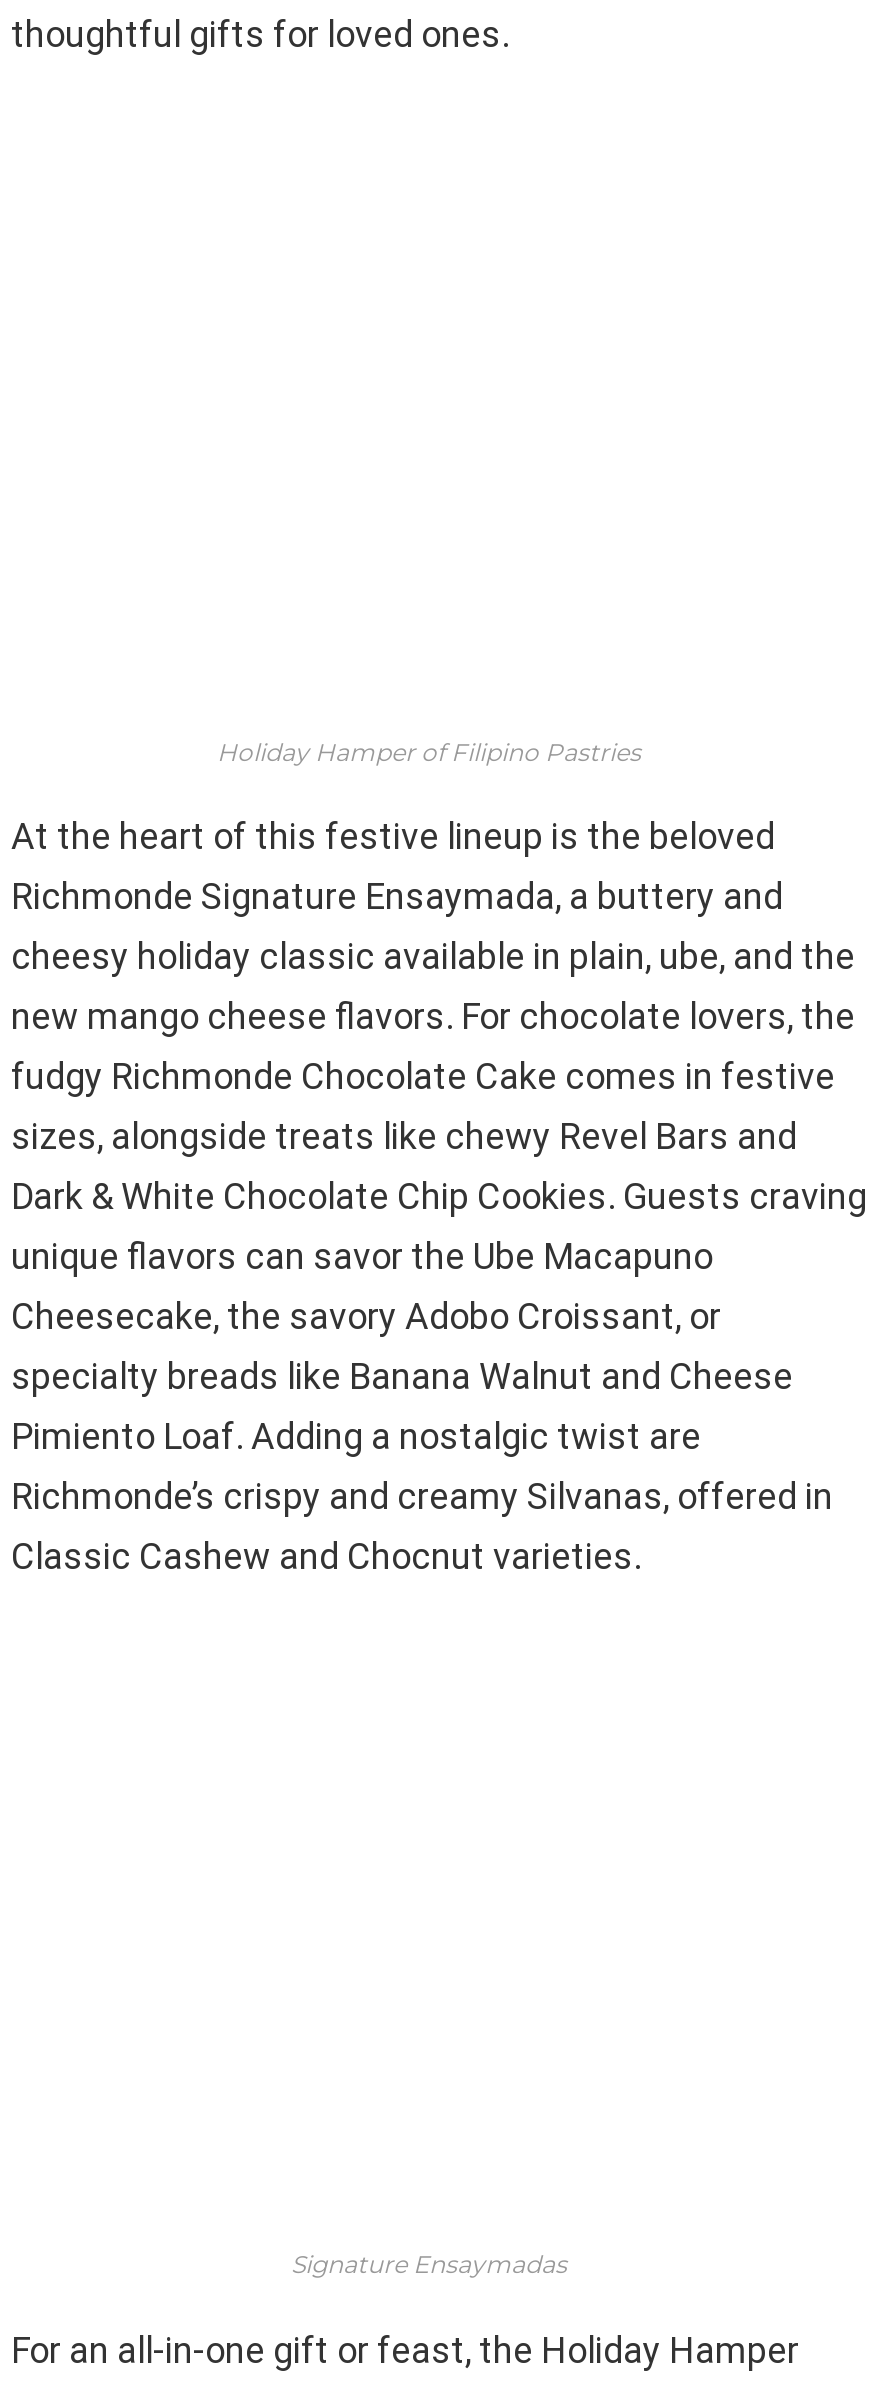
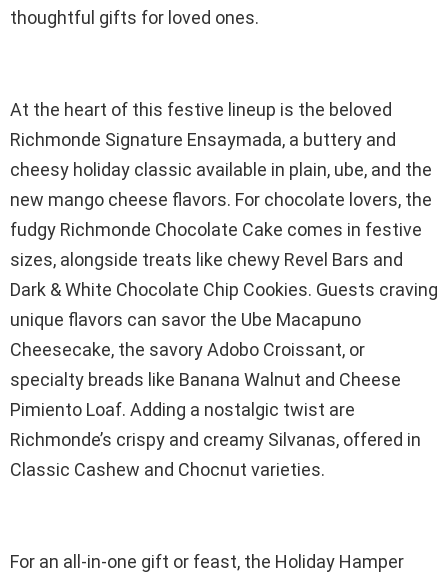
- Holiday Hamper of Filipino Pastries

- Signature Ensaymadas
